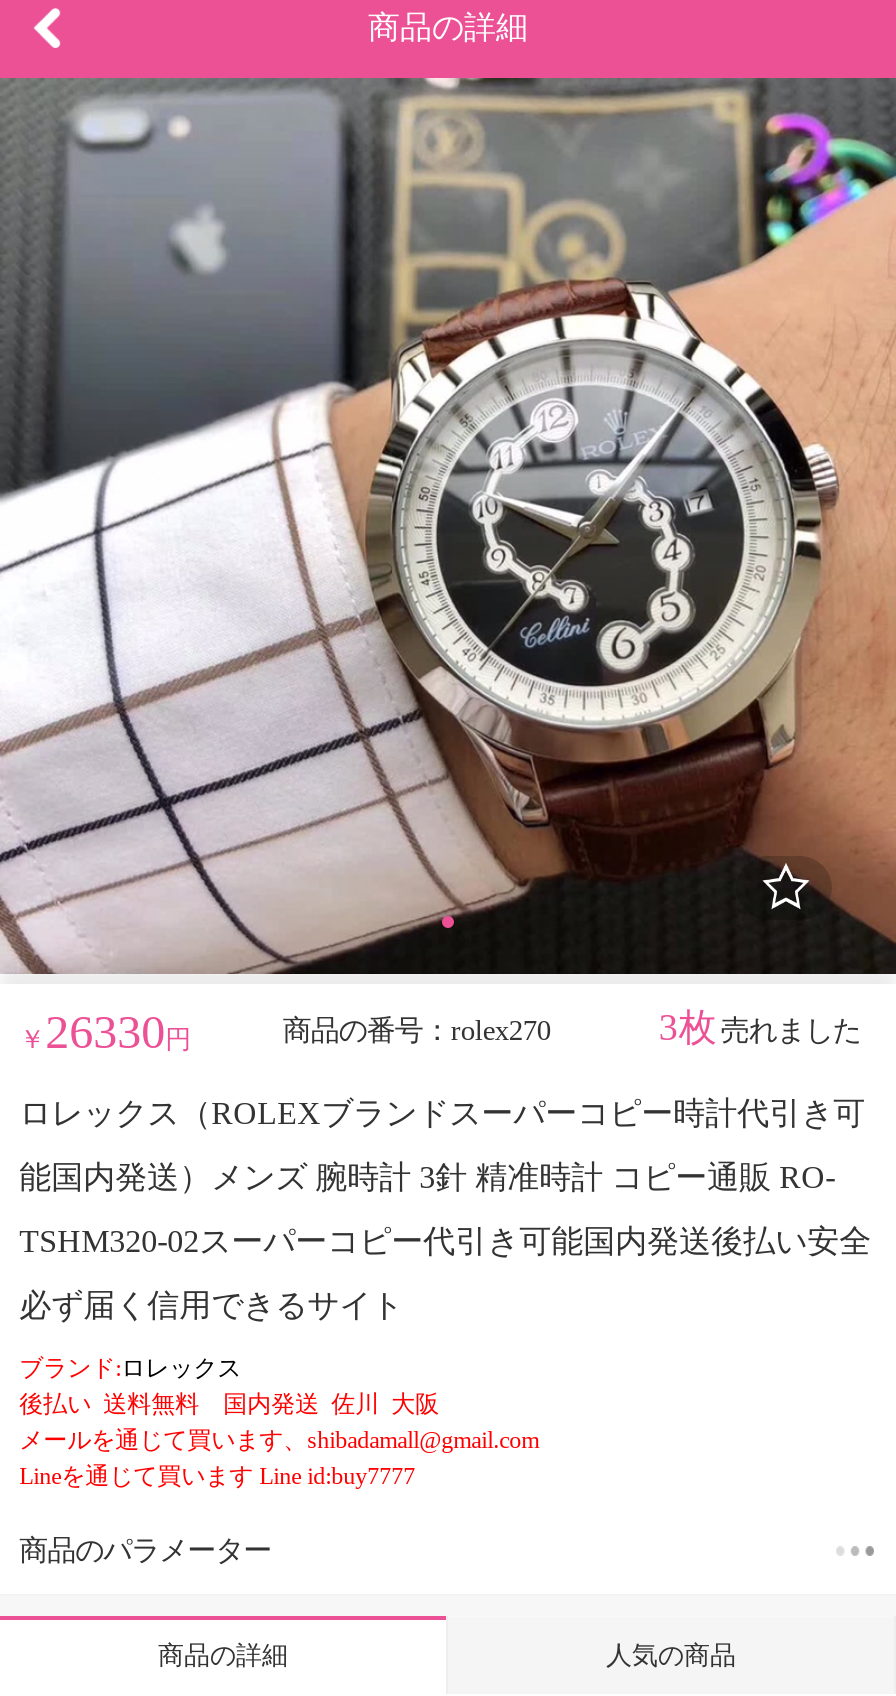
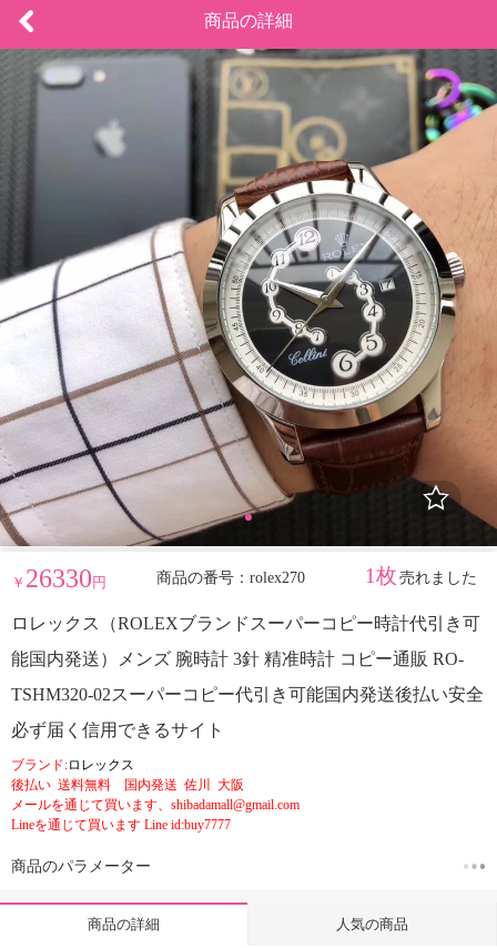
- 商品の番号：rolex270 3枚 売れました
+ 商品の番号：rolex270 1枚 売れました
